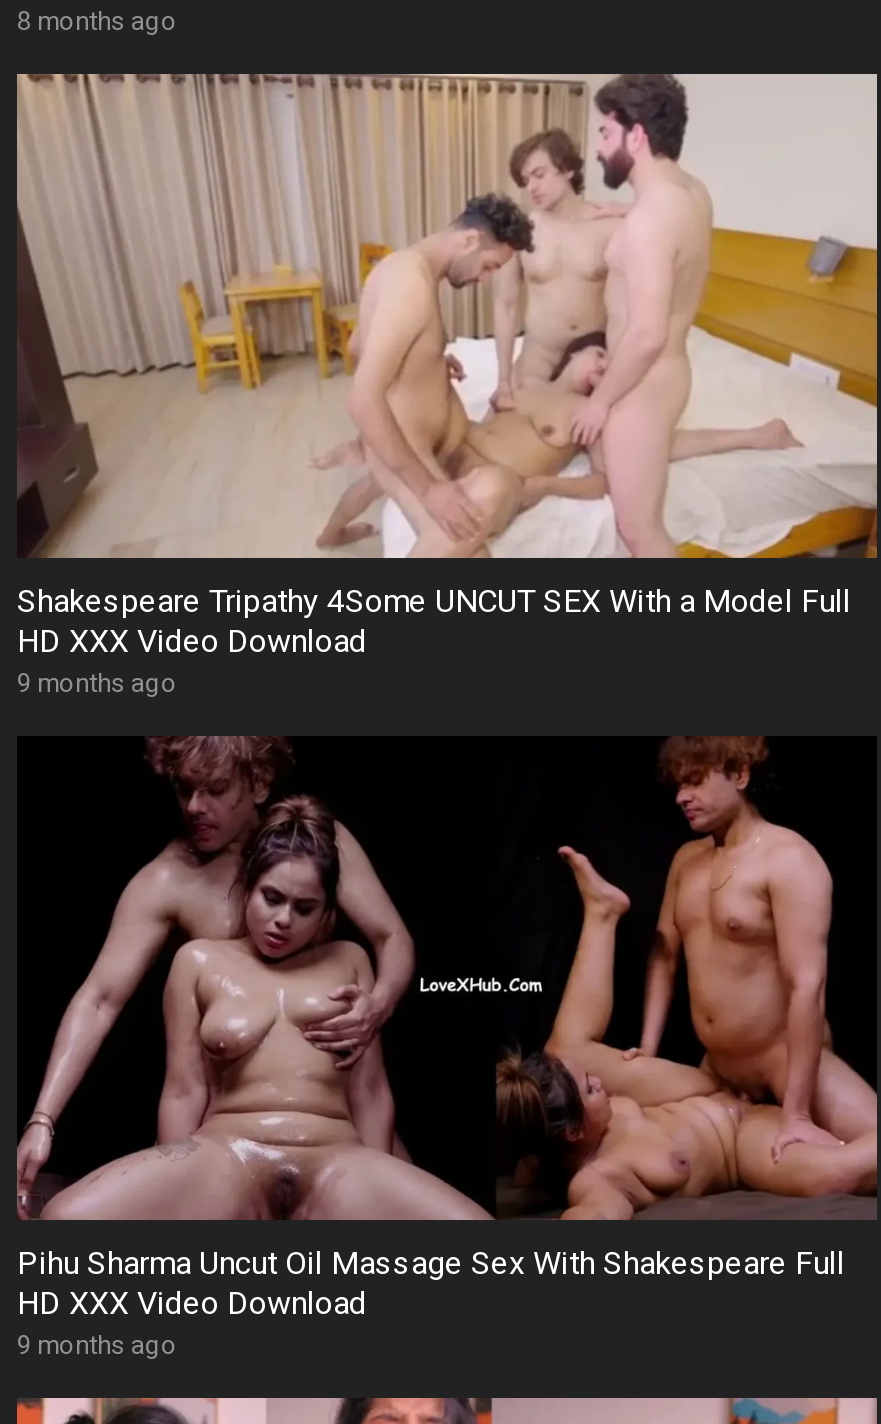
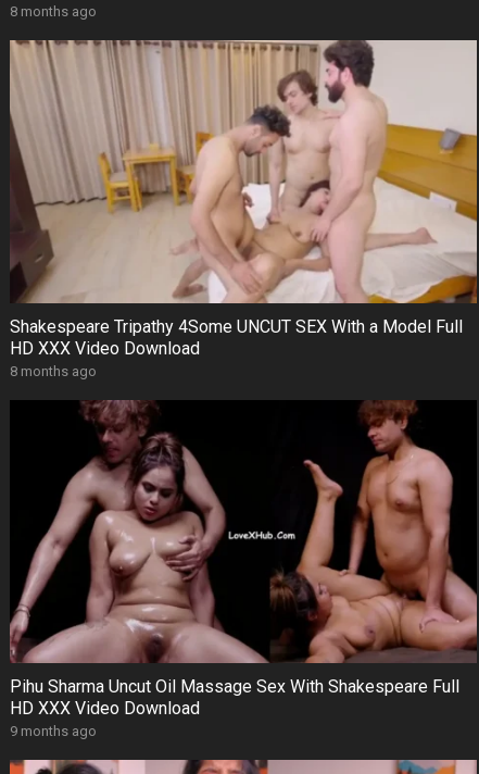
- 9 months ago
+ 8 months ago
